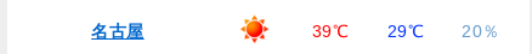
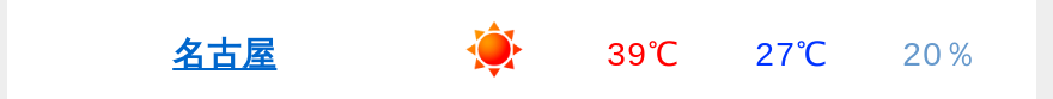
- 39℃ 29℃ 20％
+ 39℃ 27℃ 20％
